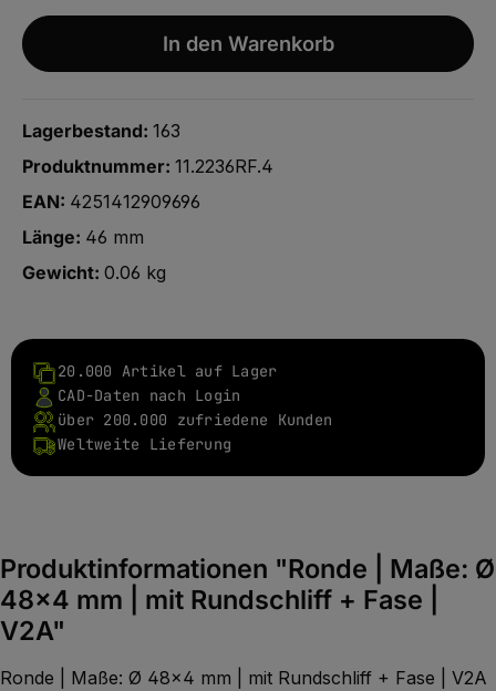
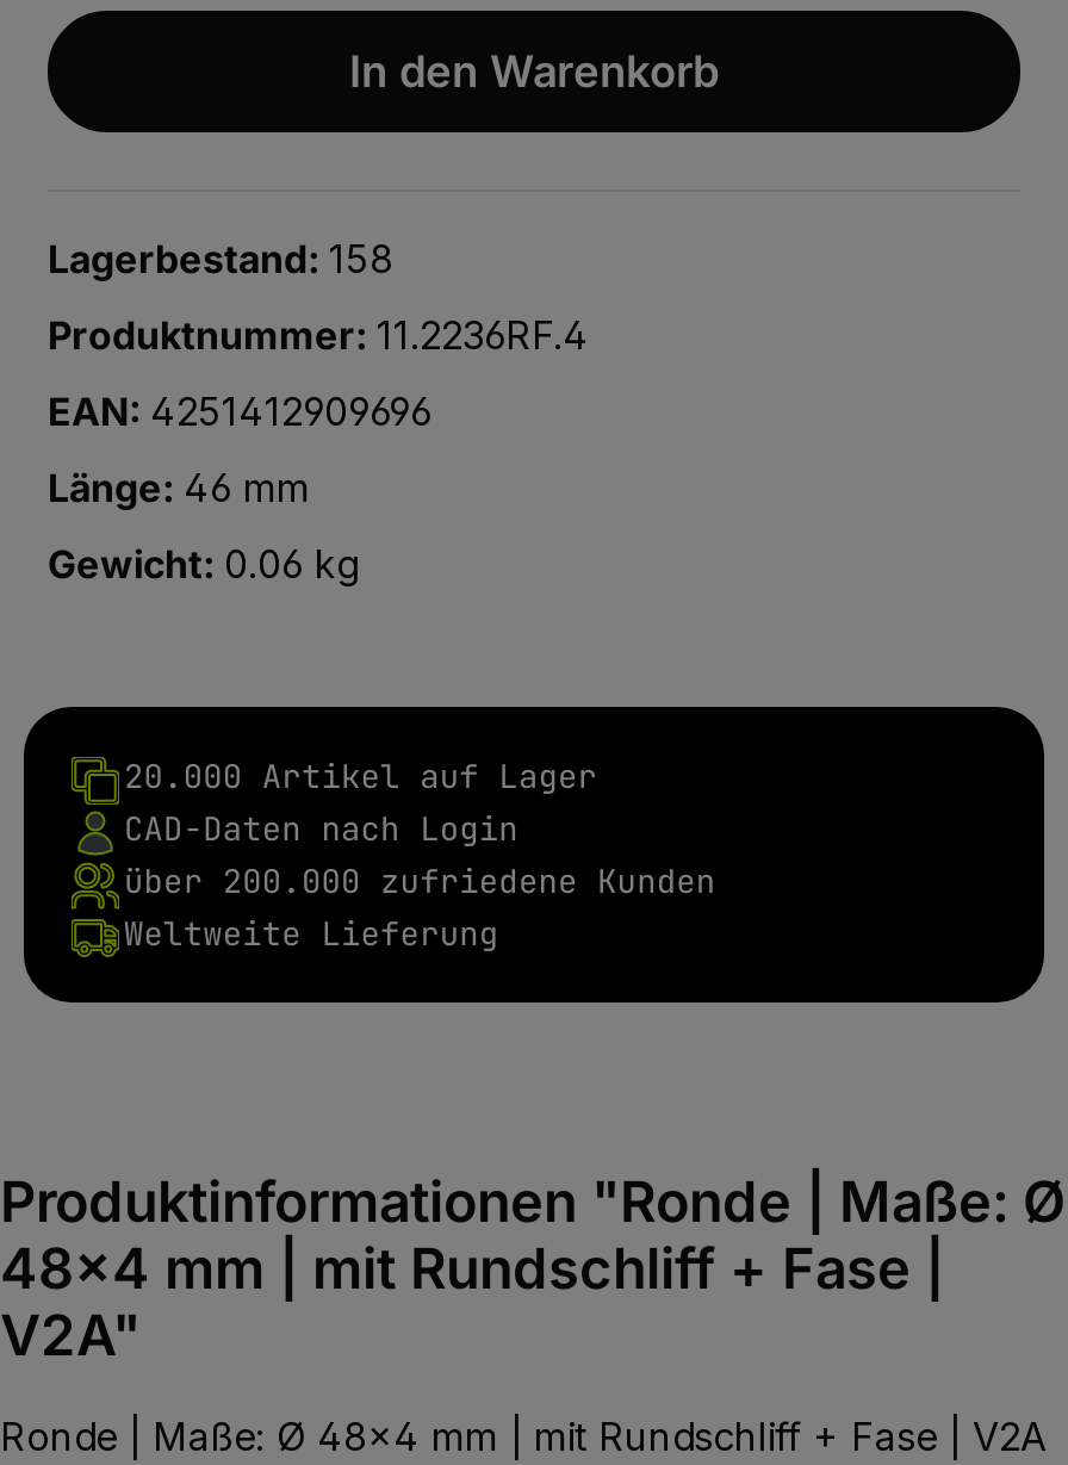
- Lagerbestand: 163
+ Lagerbestand: 158
